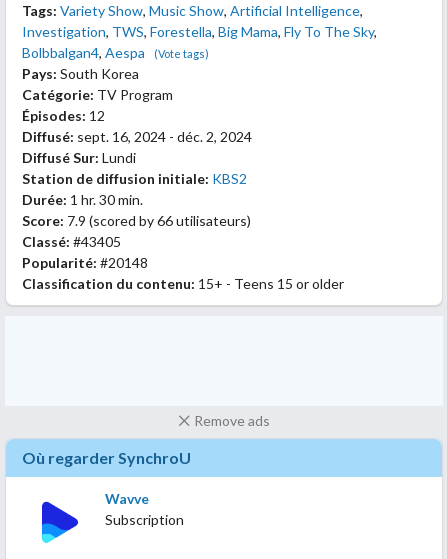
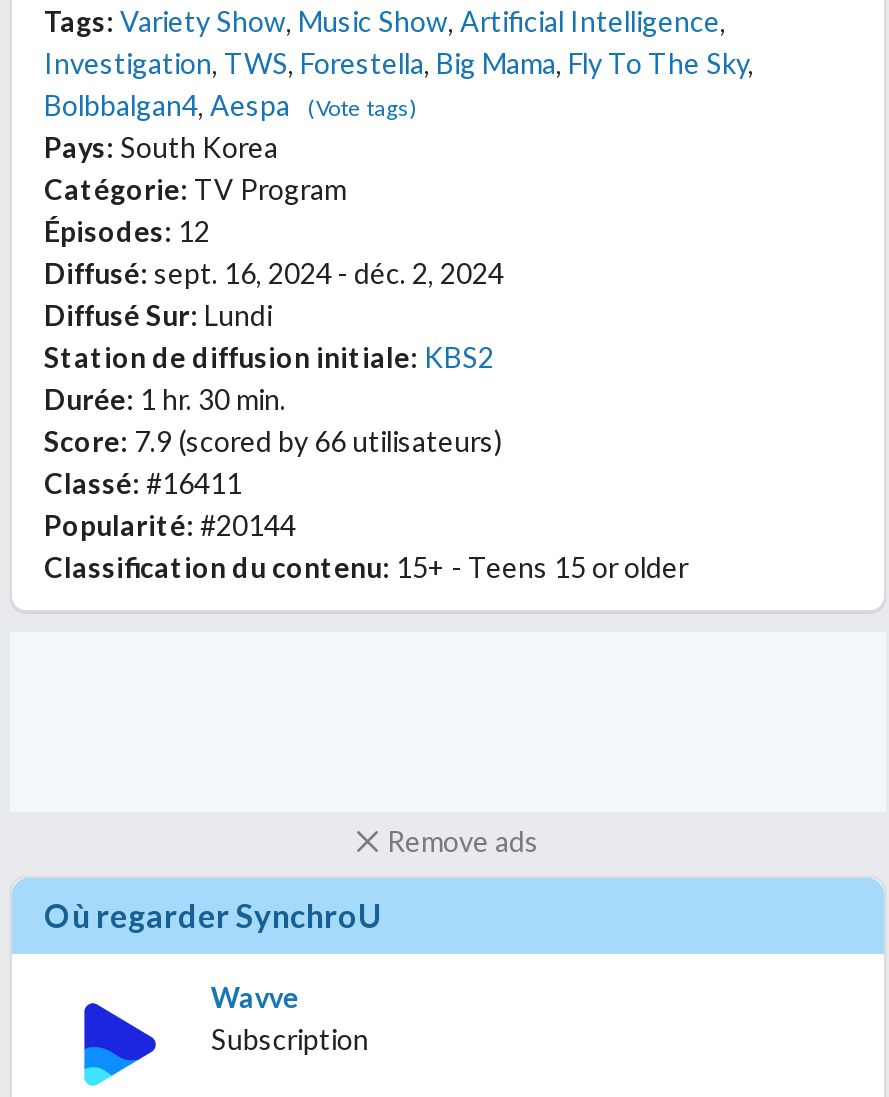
- Classé: #43405
+ Classé: #16411

- Popularité: #20148
+ Popularité: #20144
